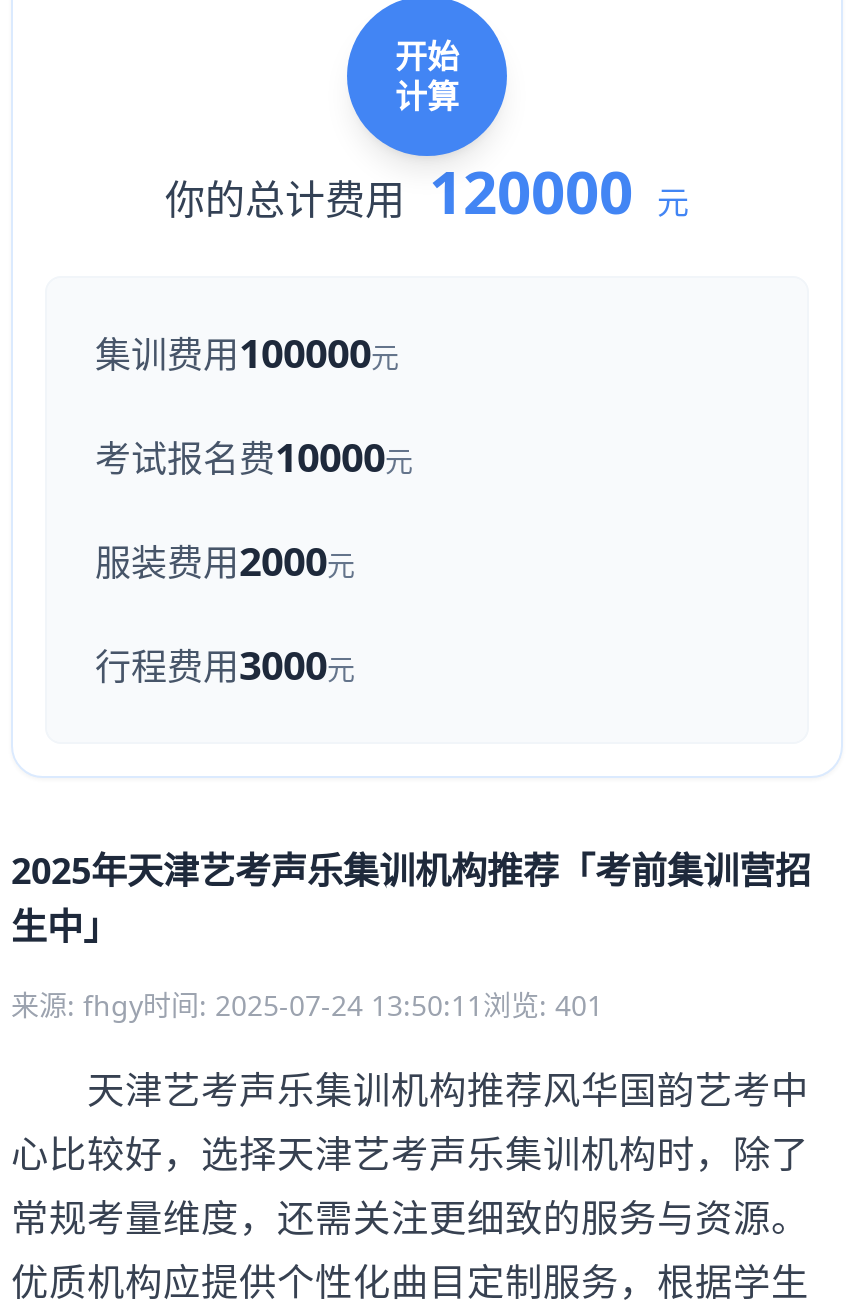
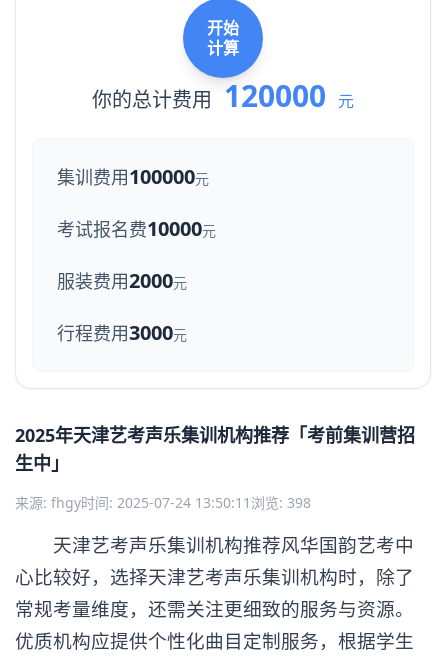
- 来源: fhgy时间: 2025-07-24 13:50:11浏览: 401
+ 来源: fhgy时间: 2025-07-24 13:50:11浏览: 398
